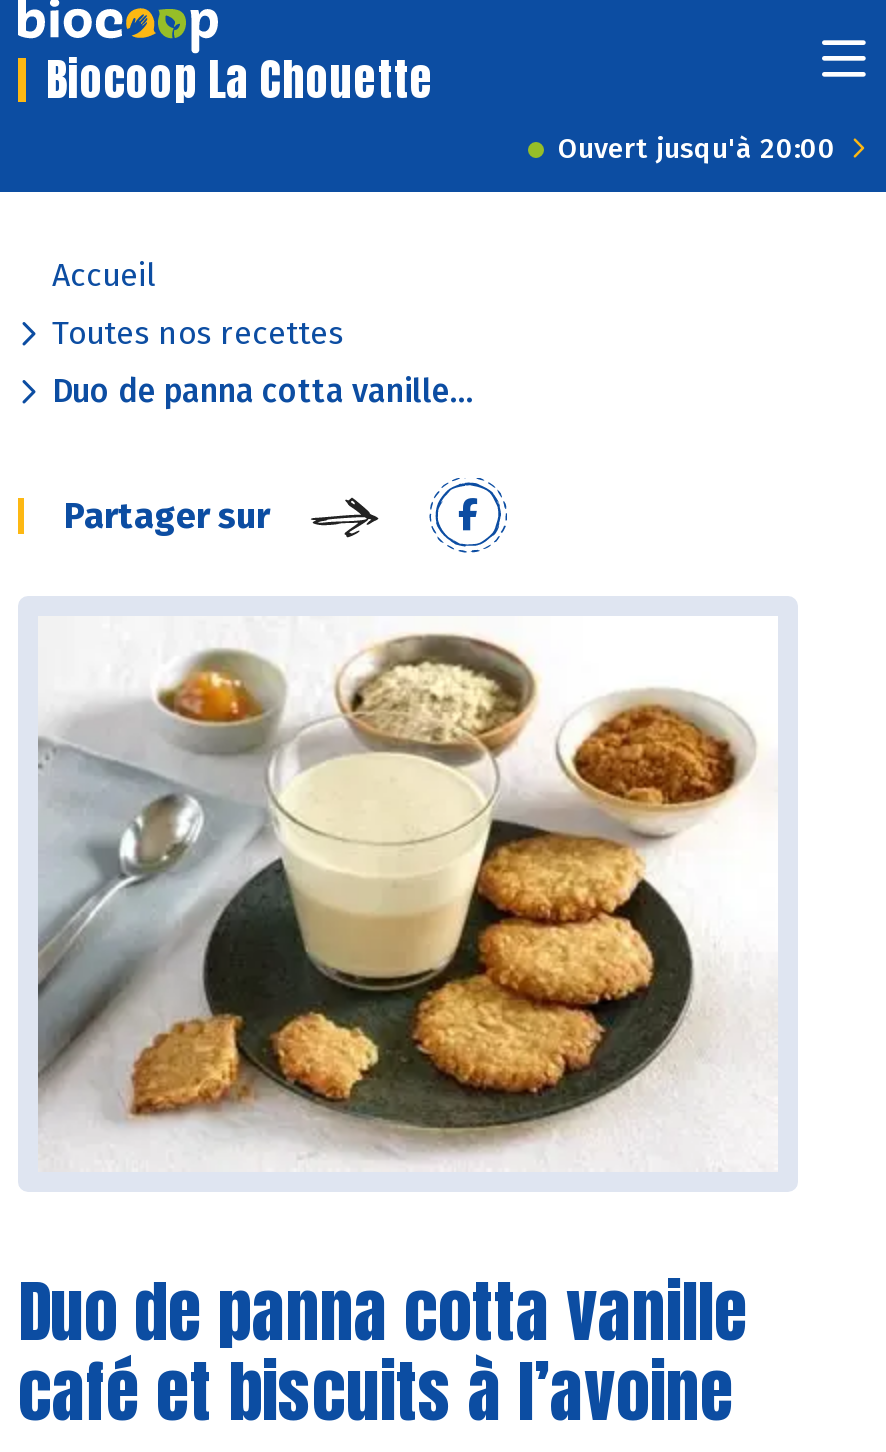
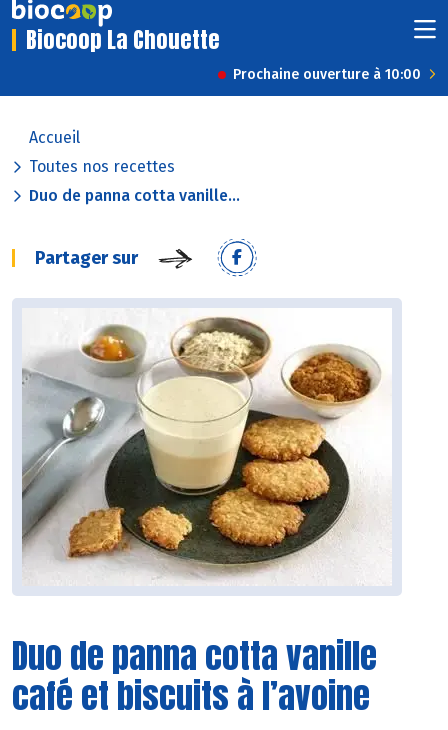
- Ouvert jusqu'à 20:00
+ Prochaine ouverture à 10:00
